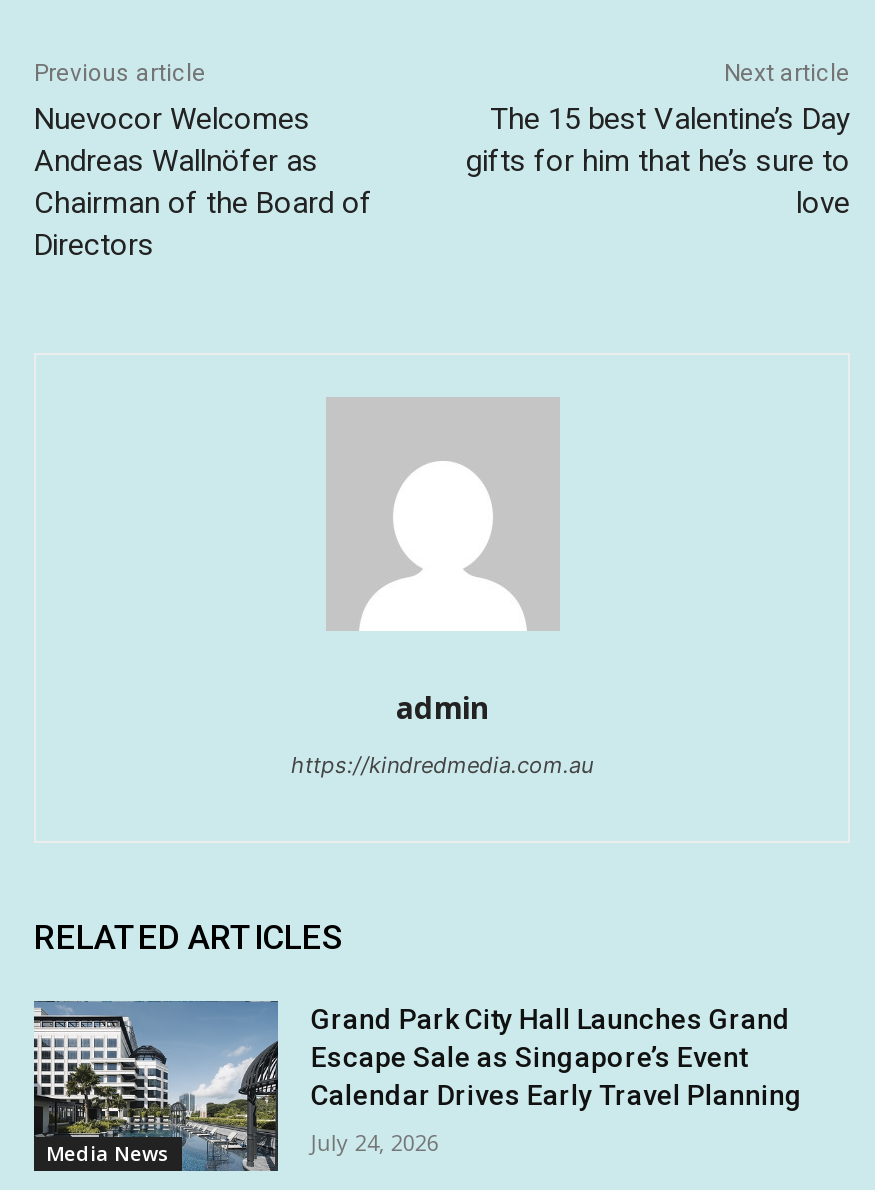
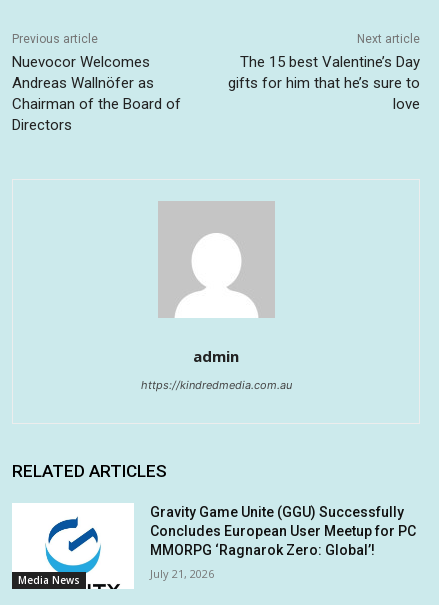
- [image]
- Grand Park City Hall Launches Grand
- Escape Sale as Singapore’s Event
- Calendar Drives Early Travel Planning
+ [image]
+ Gravity Game Unite (GGU) Successfully
+ Concludes European User Meetup for PC
+ MMORPG ‘Ragnarok Zero: Global’!

- July 24, 2026
+ July 21, 2026
